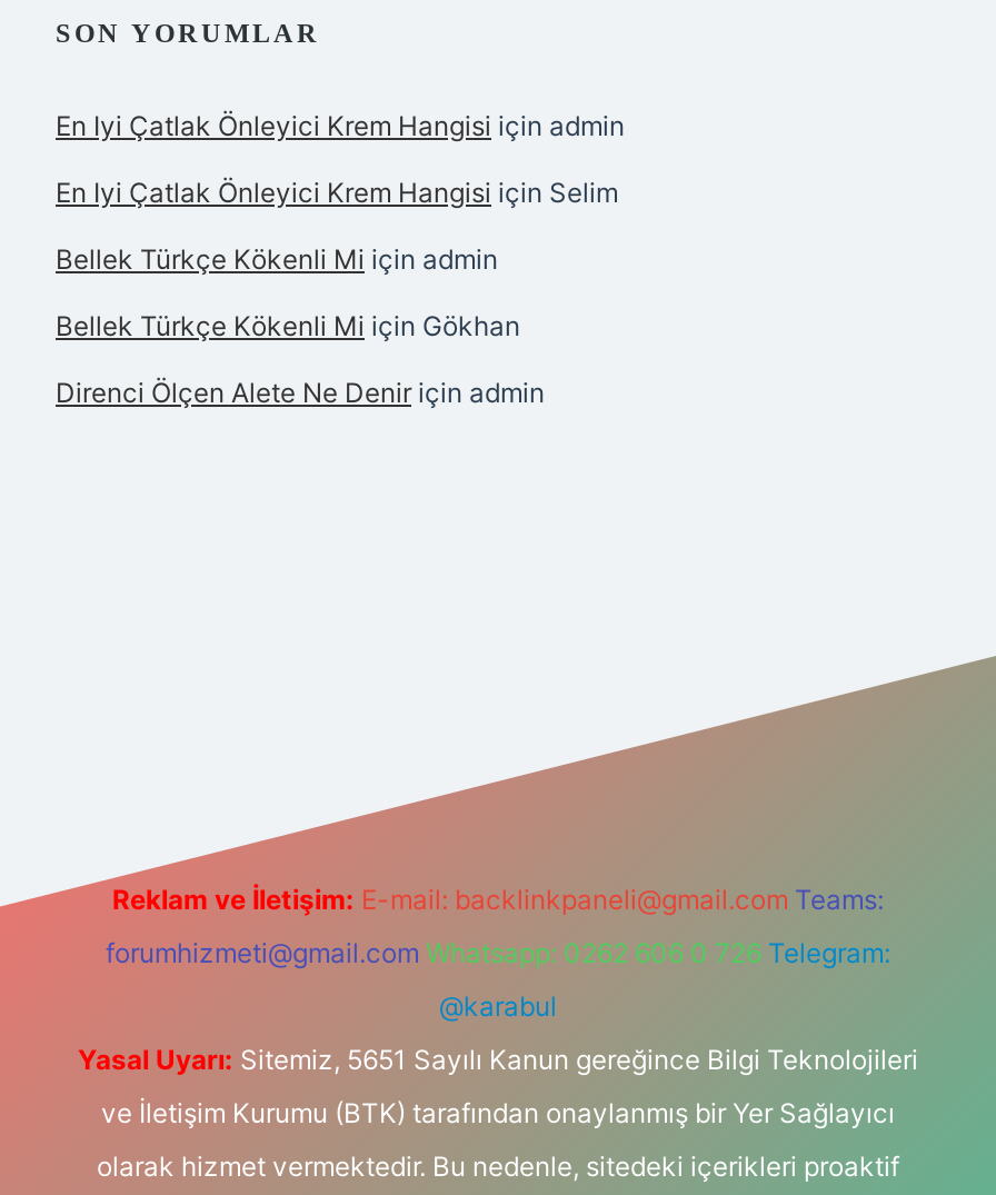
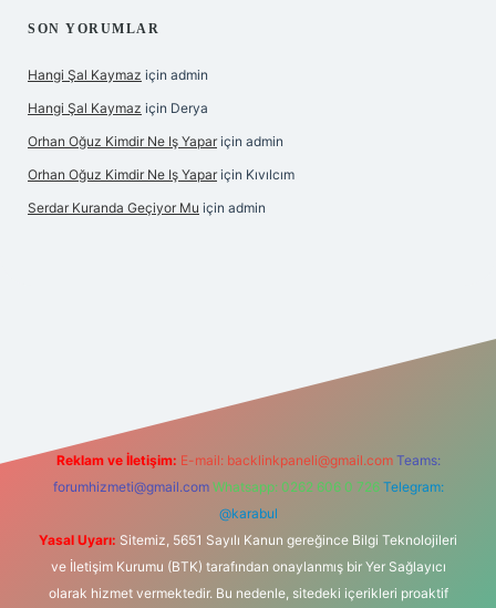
- En Iyi Çatlak Önleyici Krem Hangisi için admin
+ Hangi Şal Kaymaz için admin

- En Iyi Çatlak Önleyici Krem Hangisi için Selim
+ Hangi Şal Kaymaz için Derya

- Bellek Türkçe Kökenli Mi için admin
+ Orhan Oğuz Kimdir Ne Iş Yapar için admin

- Bellek Türkçe Kökenli Mi için Gökhan
+ Orhan Oğuz Kimdir Ne Iş Yapar için Kıvılcım

- Direnci Ölçen Alete Ne Denir için admin
+ Serdar Kuranda Geçiyor Mu için admin
